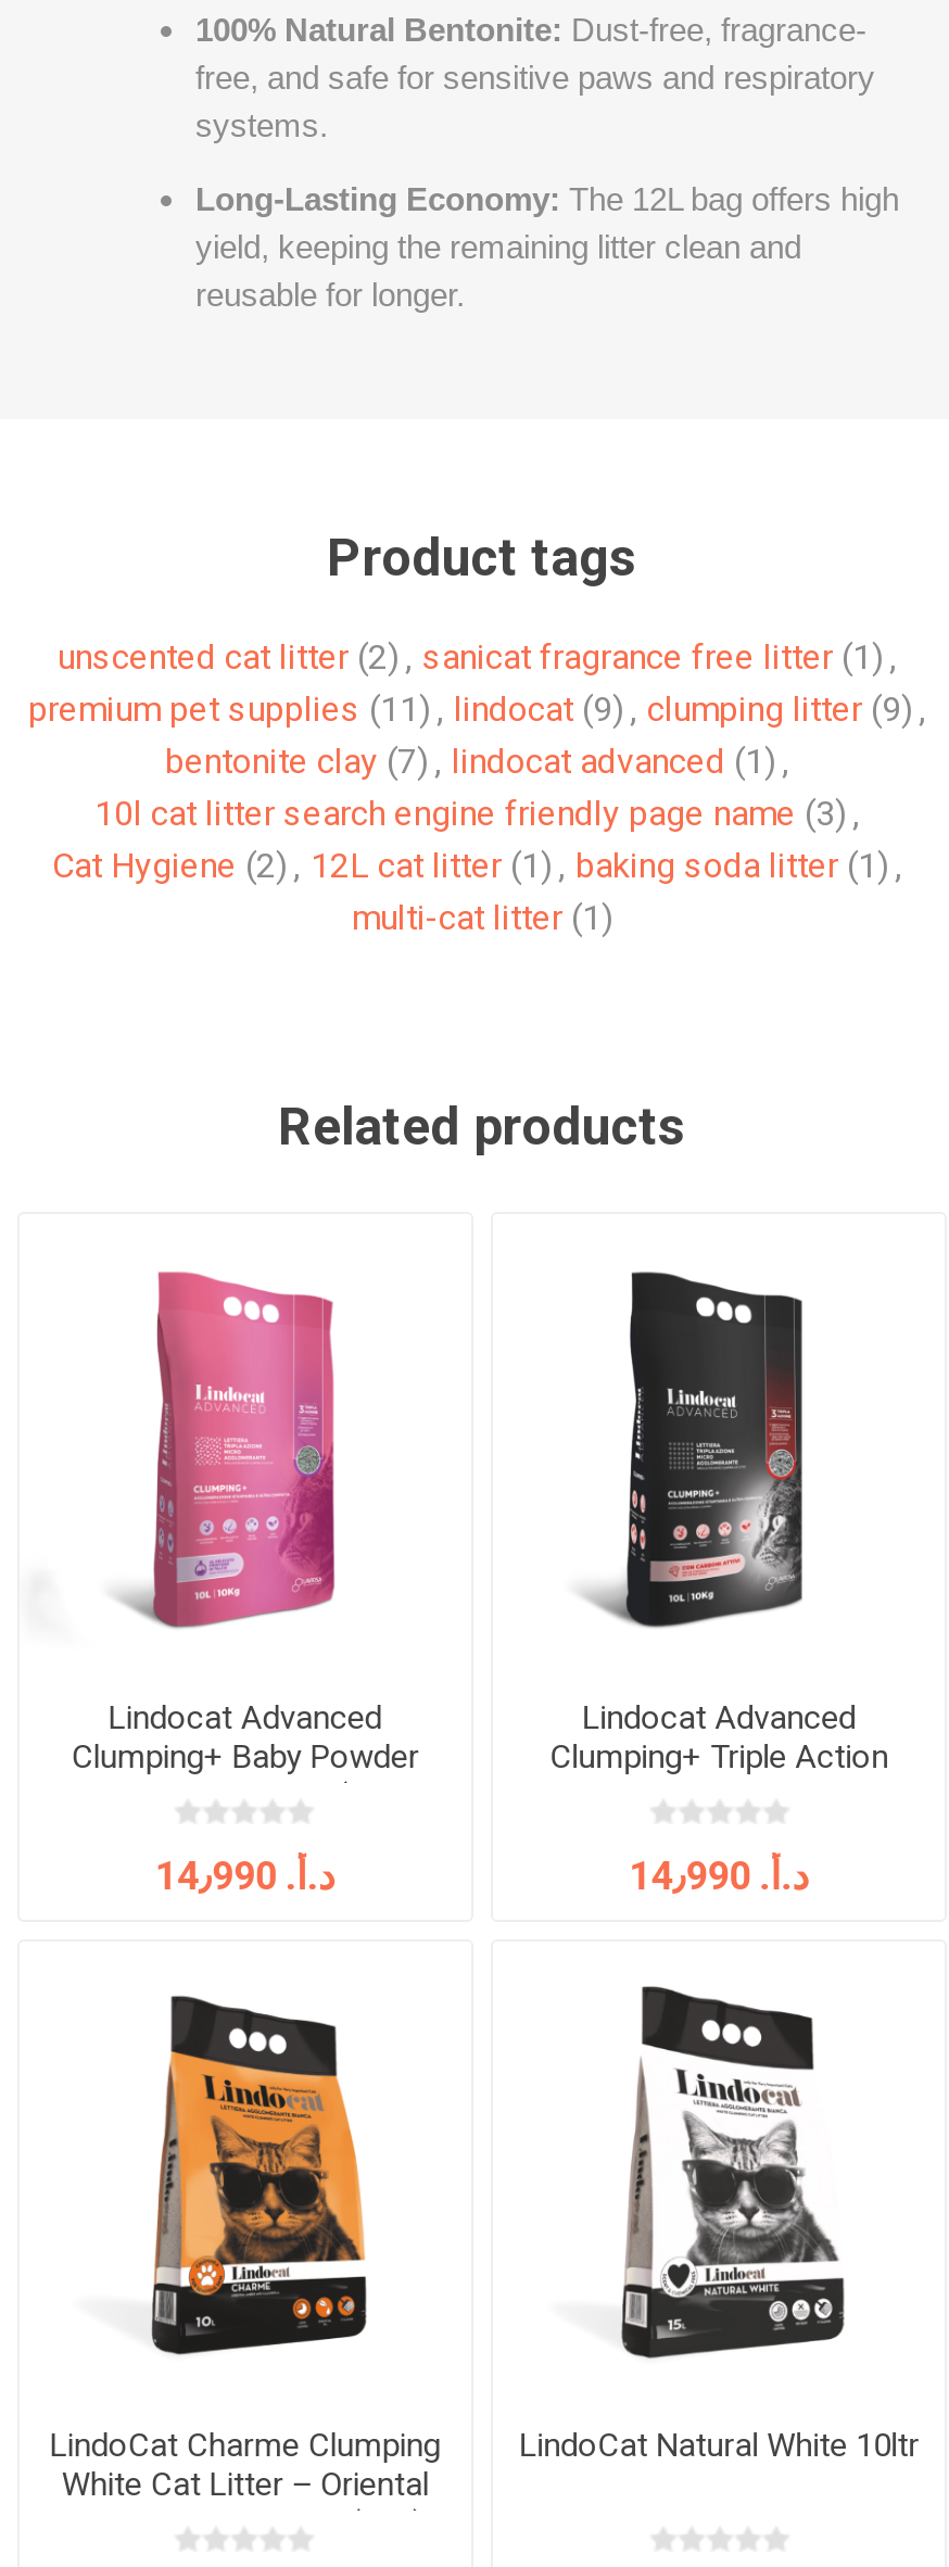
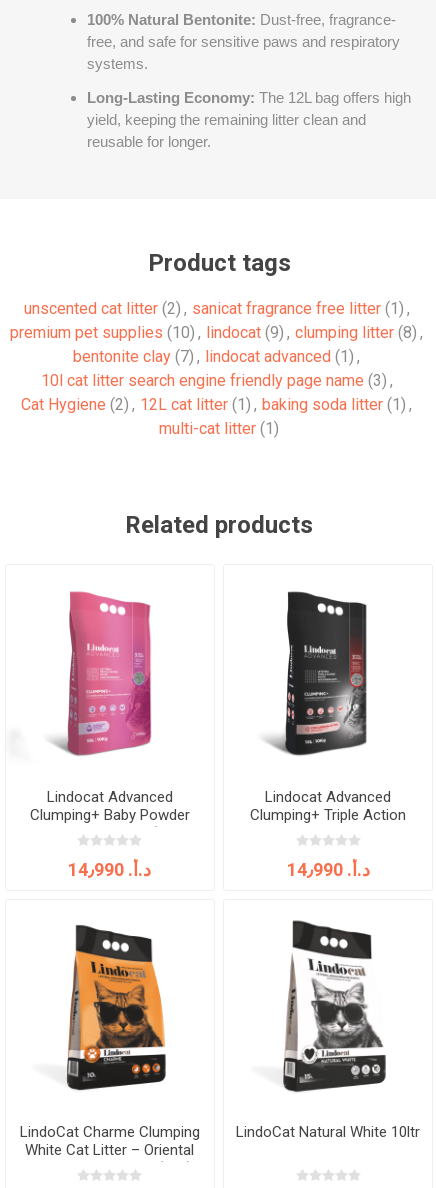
- premium pet supplies (11) , lindocat (9) , clumping litter (9) ,
+ premium pet supplies (10) , lindocat (9) , clumping litter (8) ,
